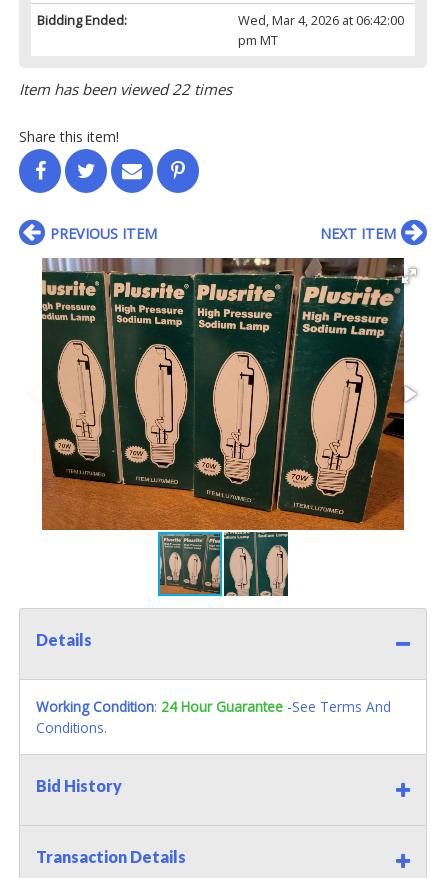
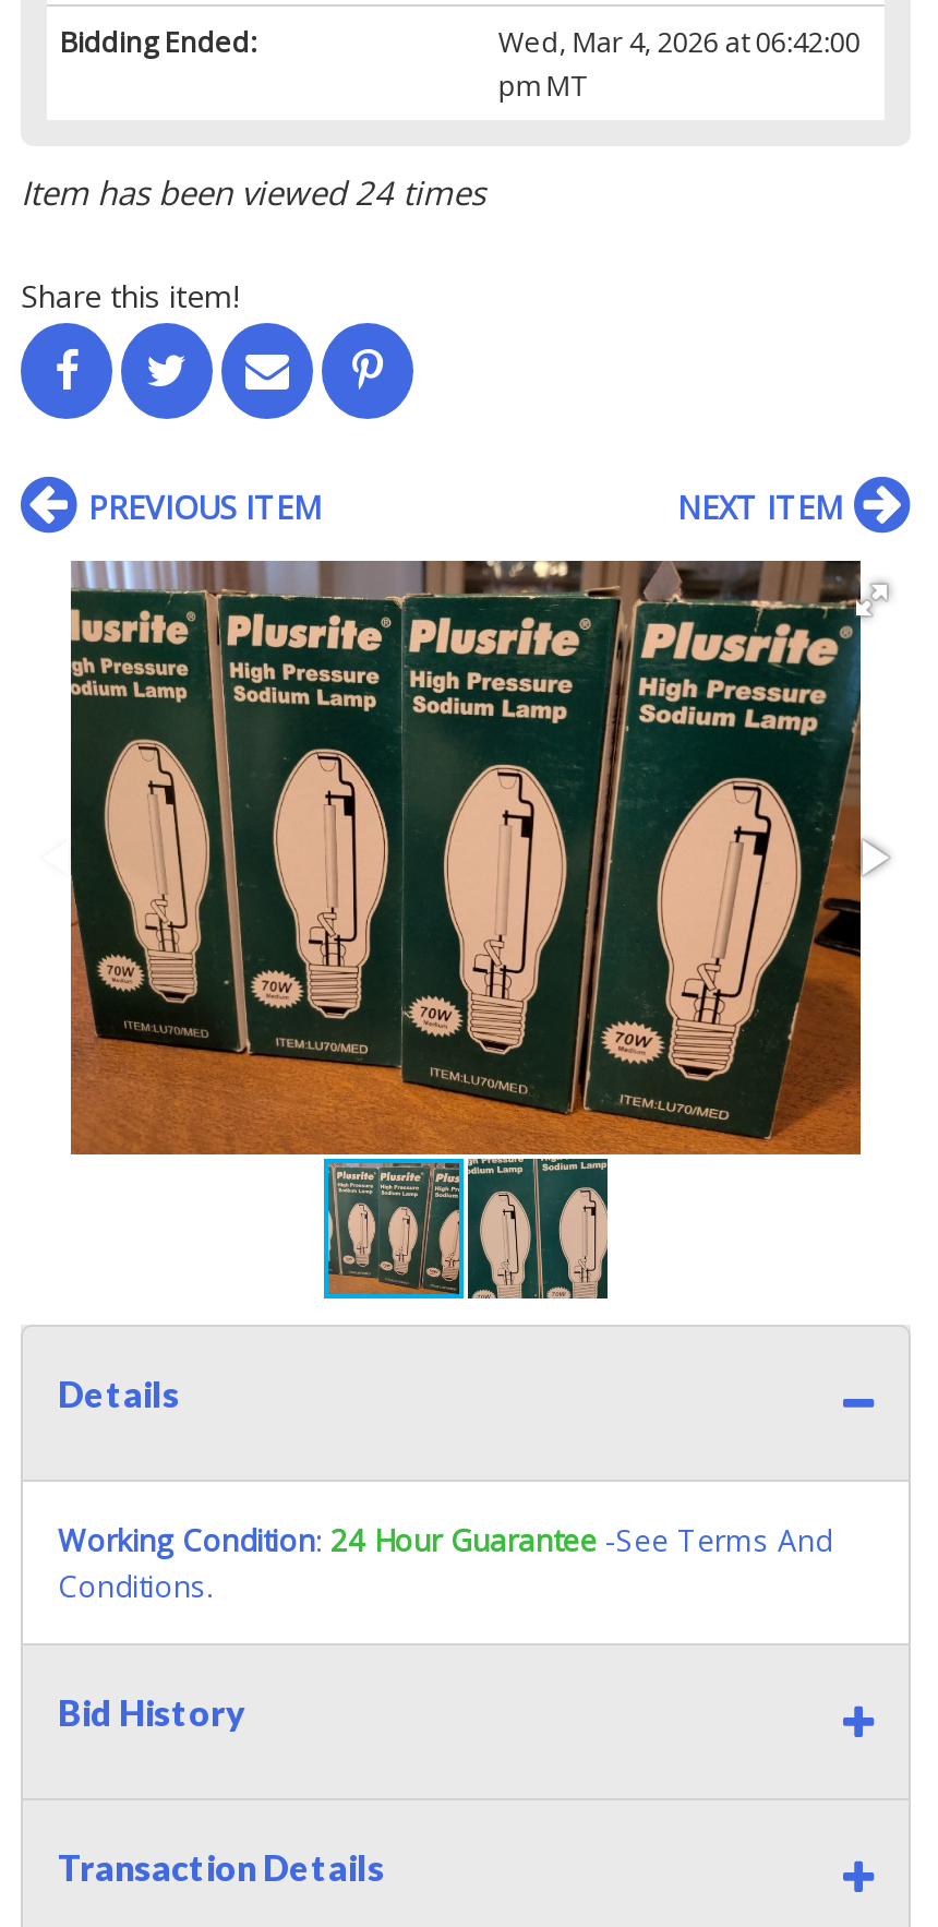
- Item has been viewed 22 times
+ Item has been viewed 24 times
